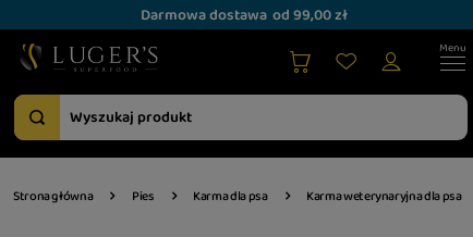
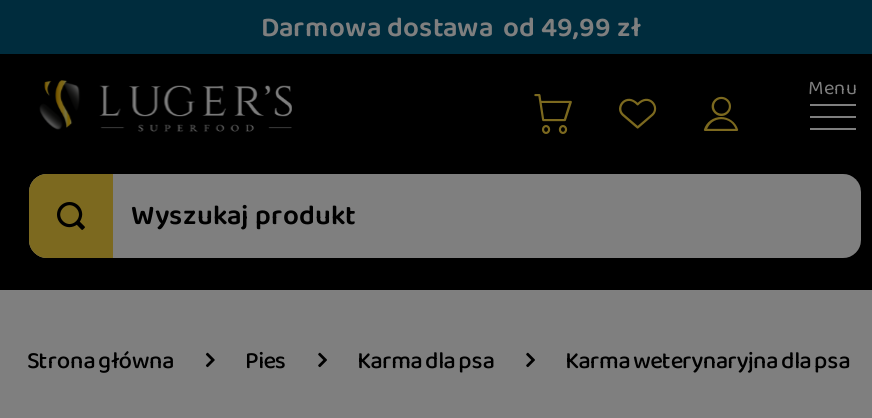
- Darmowa dostawa od 99,00 zł
+ Darmowa dostawa od 49,99 zł
